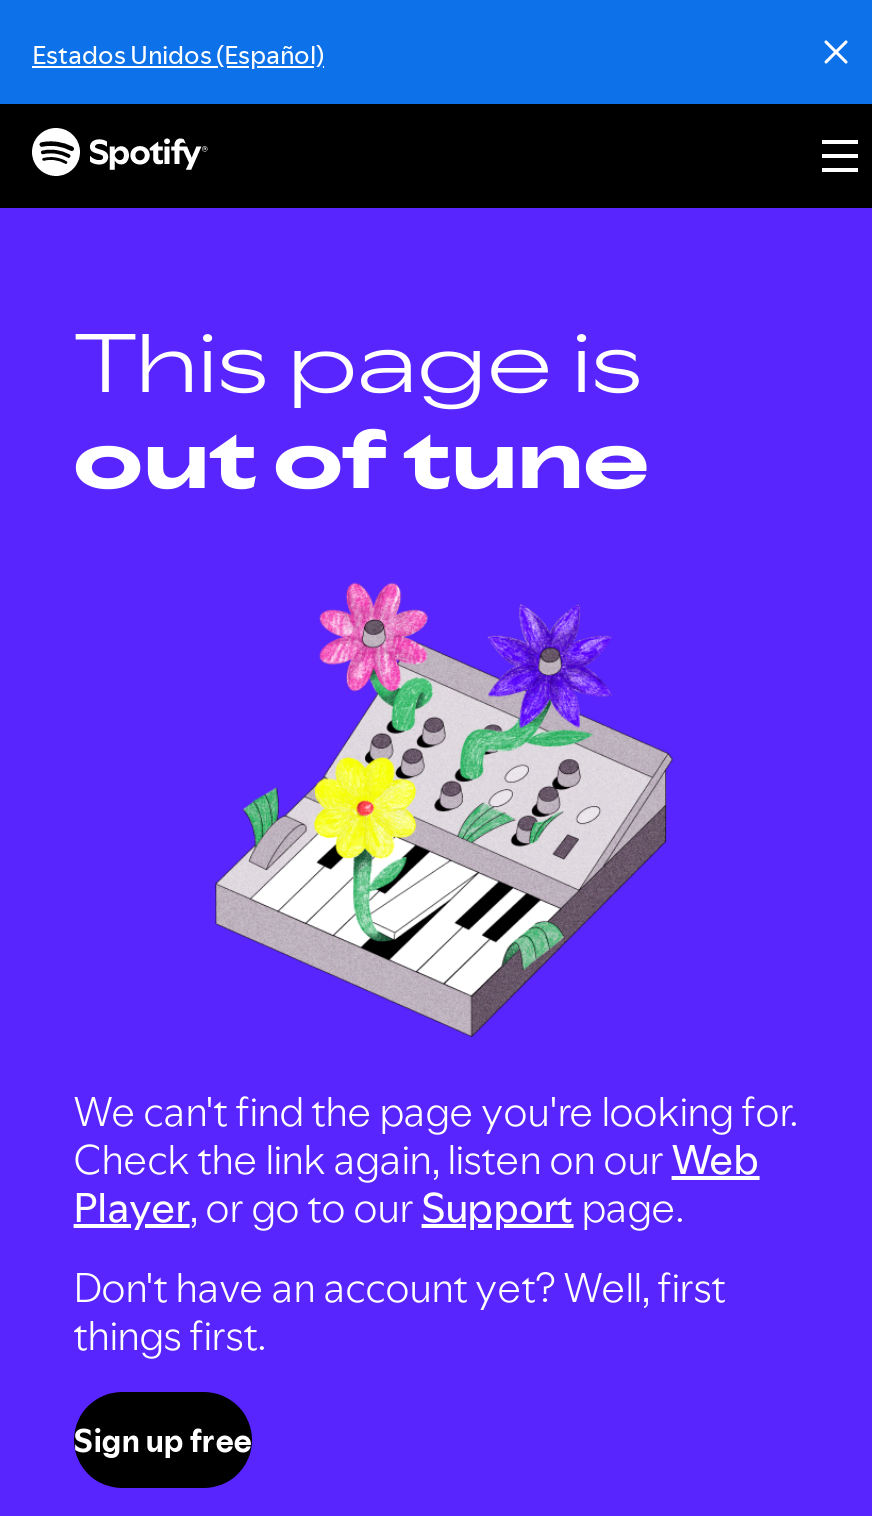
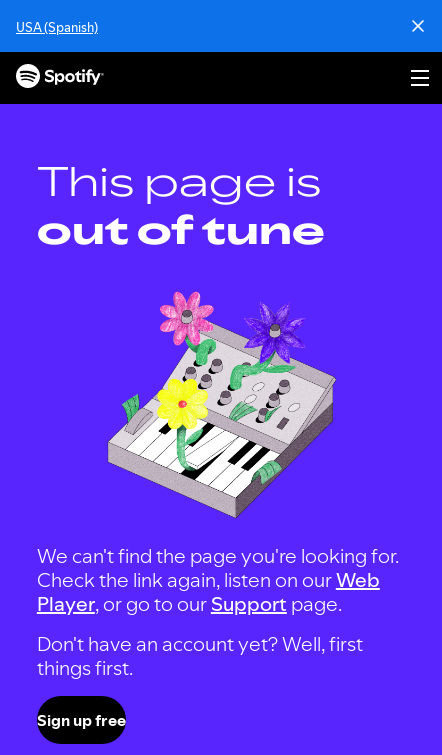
- Estados Unidos (Español)
+ USA (Spanish)
